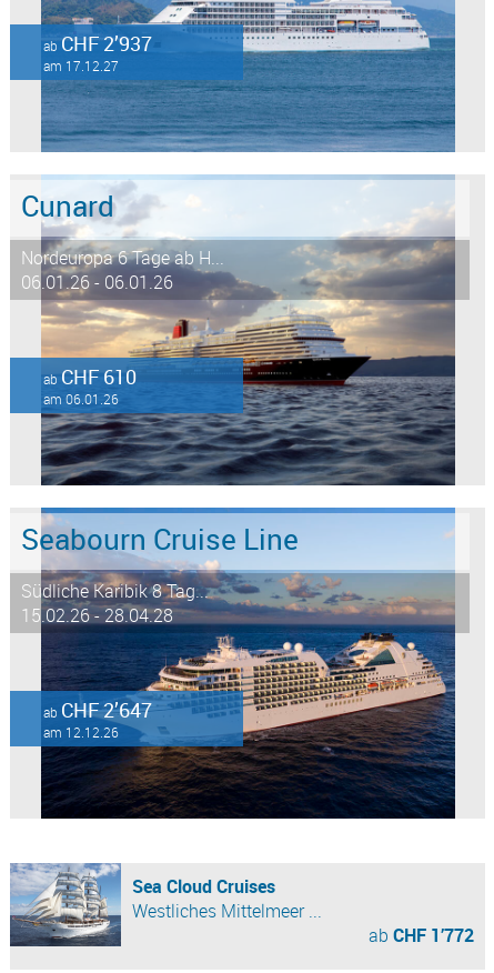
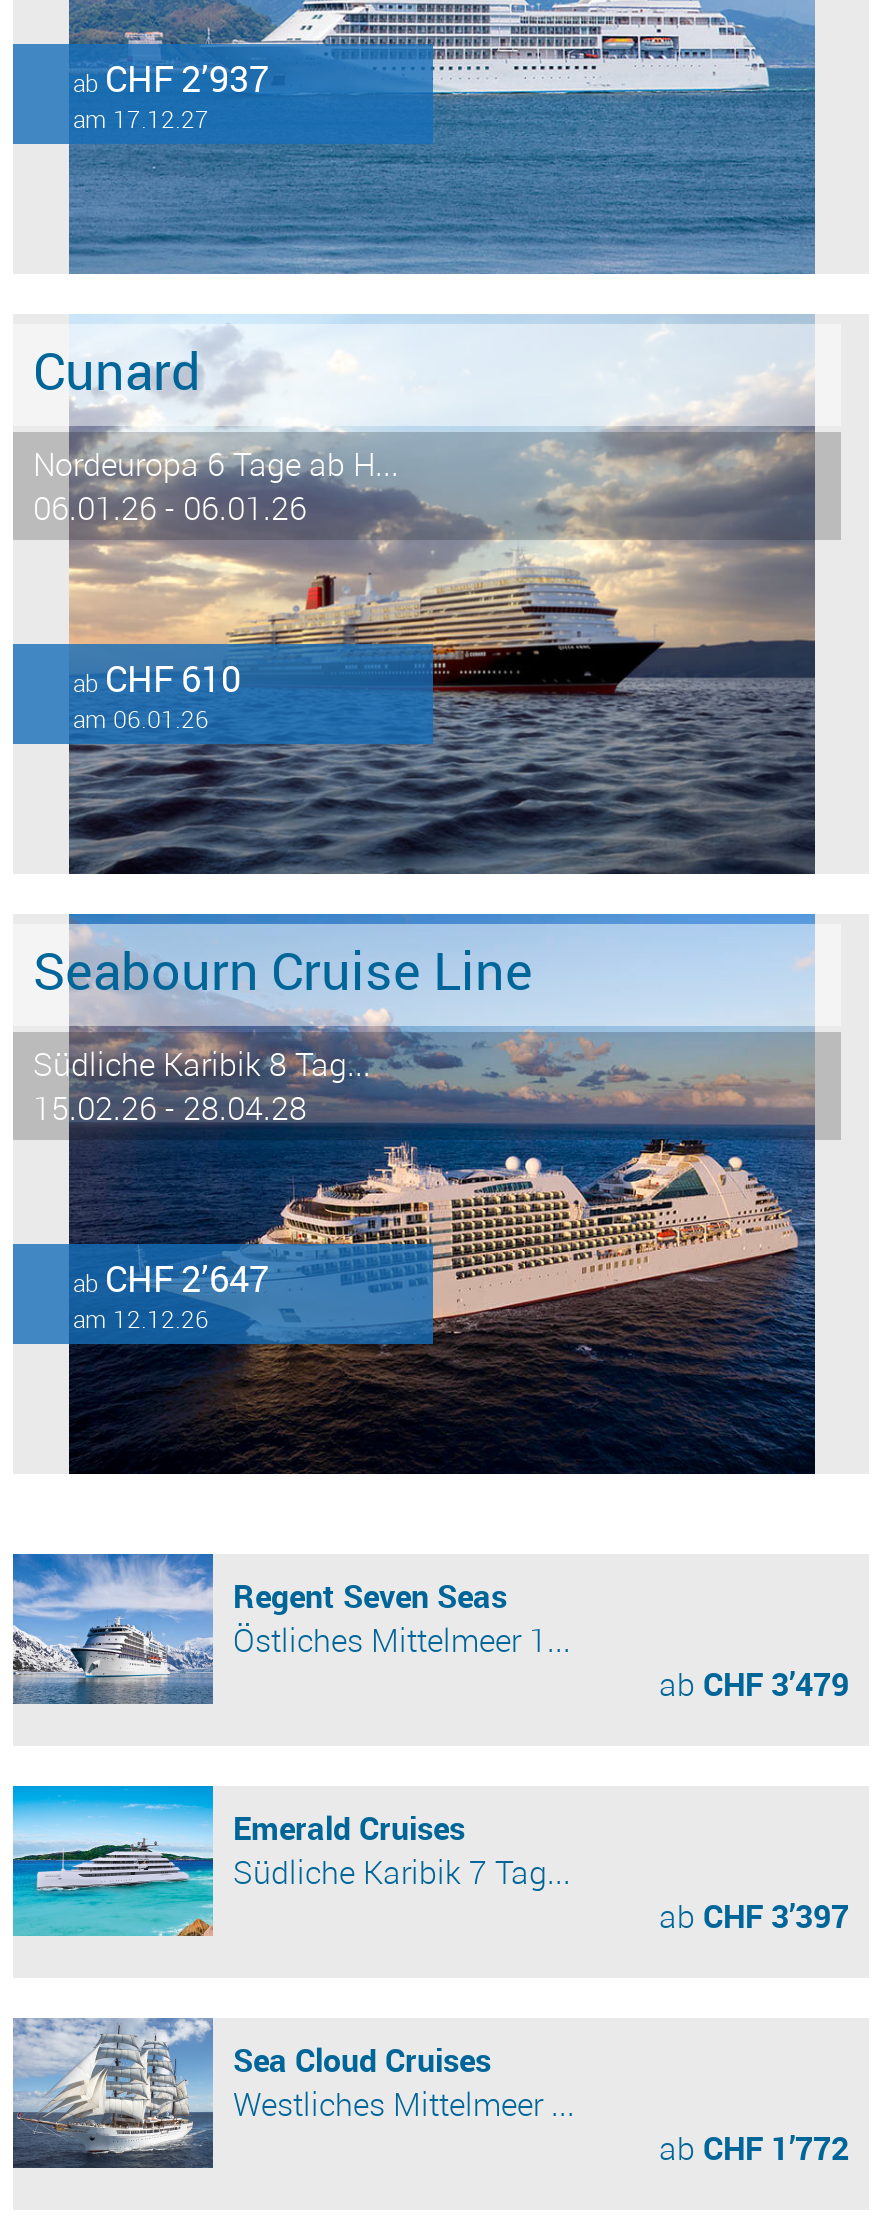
+ [image]

+ [image]
+ Regent Seven Seas
+ Östliches Mittelmeer 1...
+ ab CHF 3’479
+ Emerald Cruises
+ Südliche Karibik 7 Tag...
+ ab CHF 3’397
